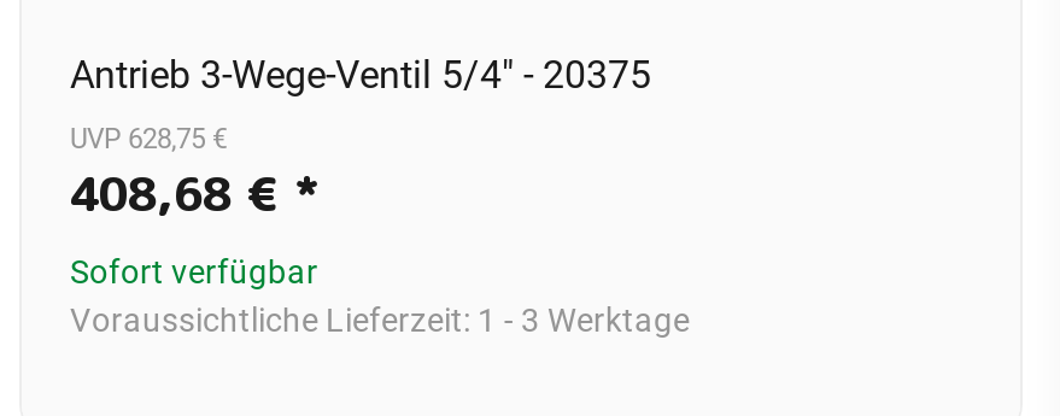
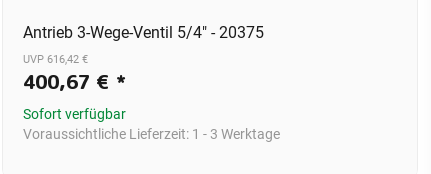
- UVP 628,75 €
+ UVP 616,42 €

- 408,68 €*
+ 400,67 €*
